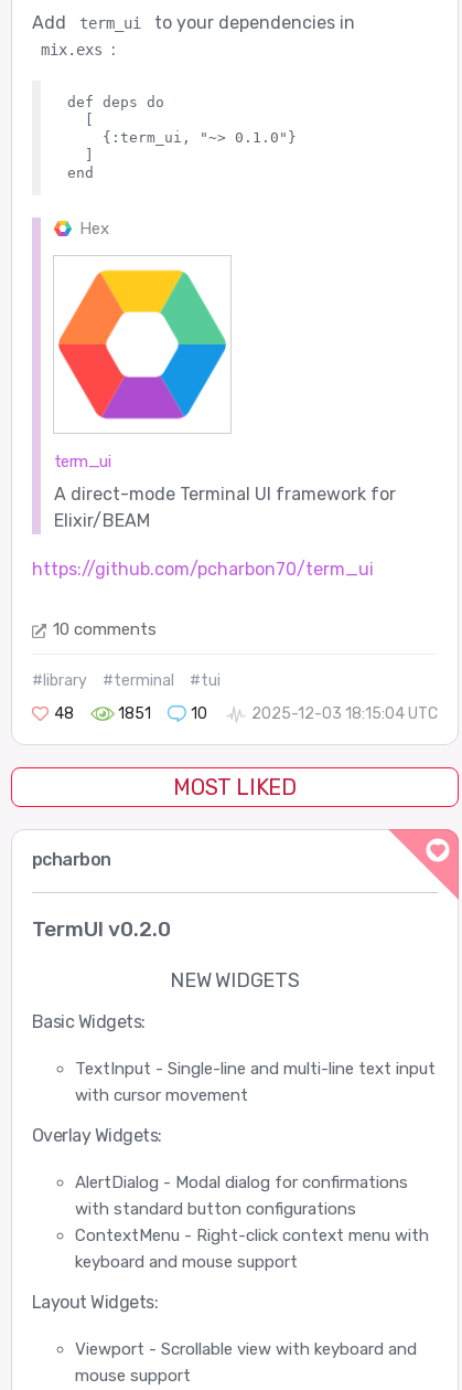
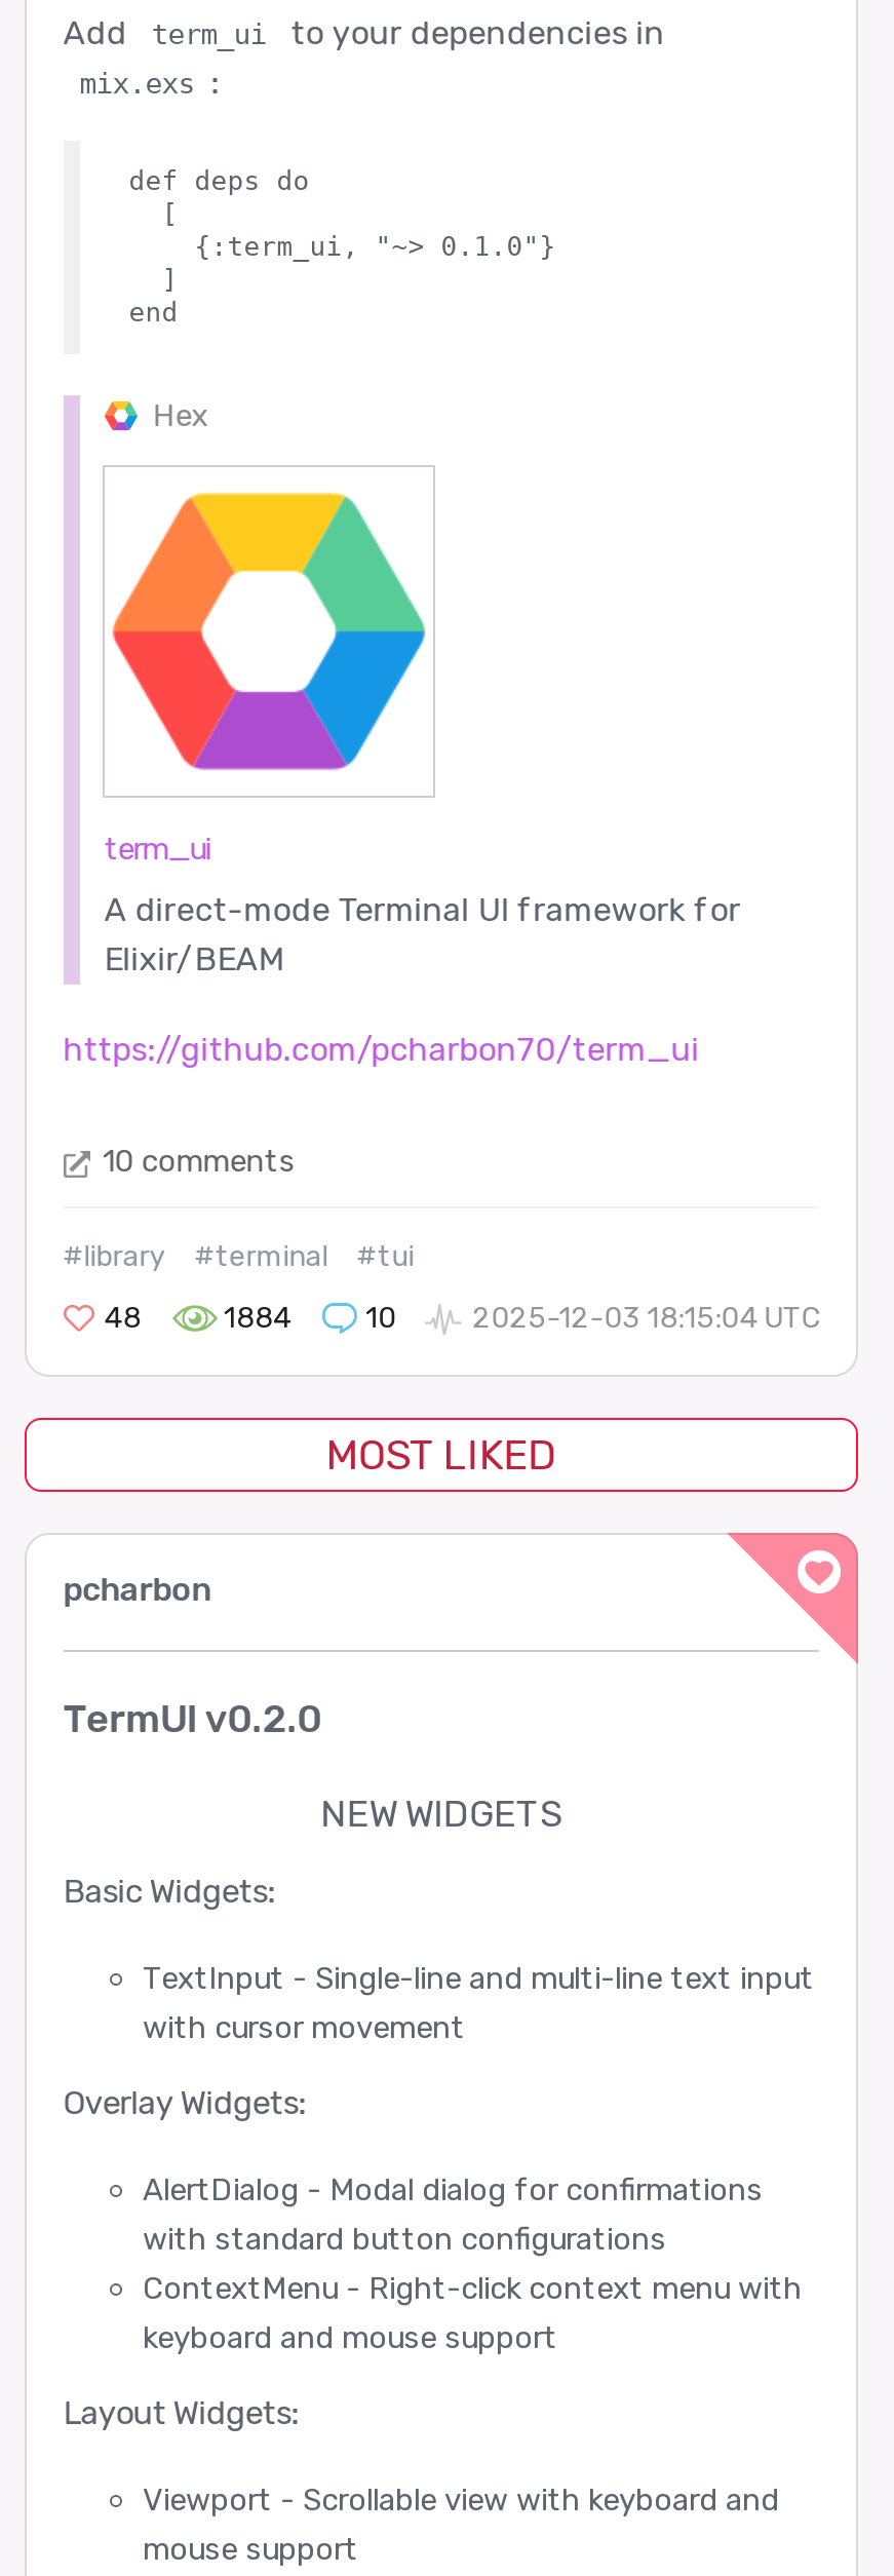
- 1851
+ 1884
